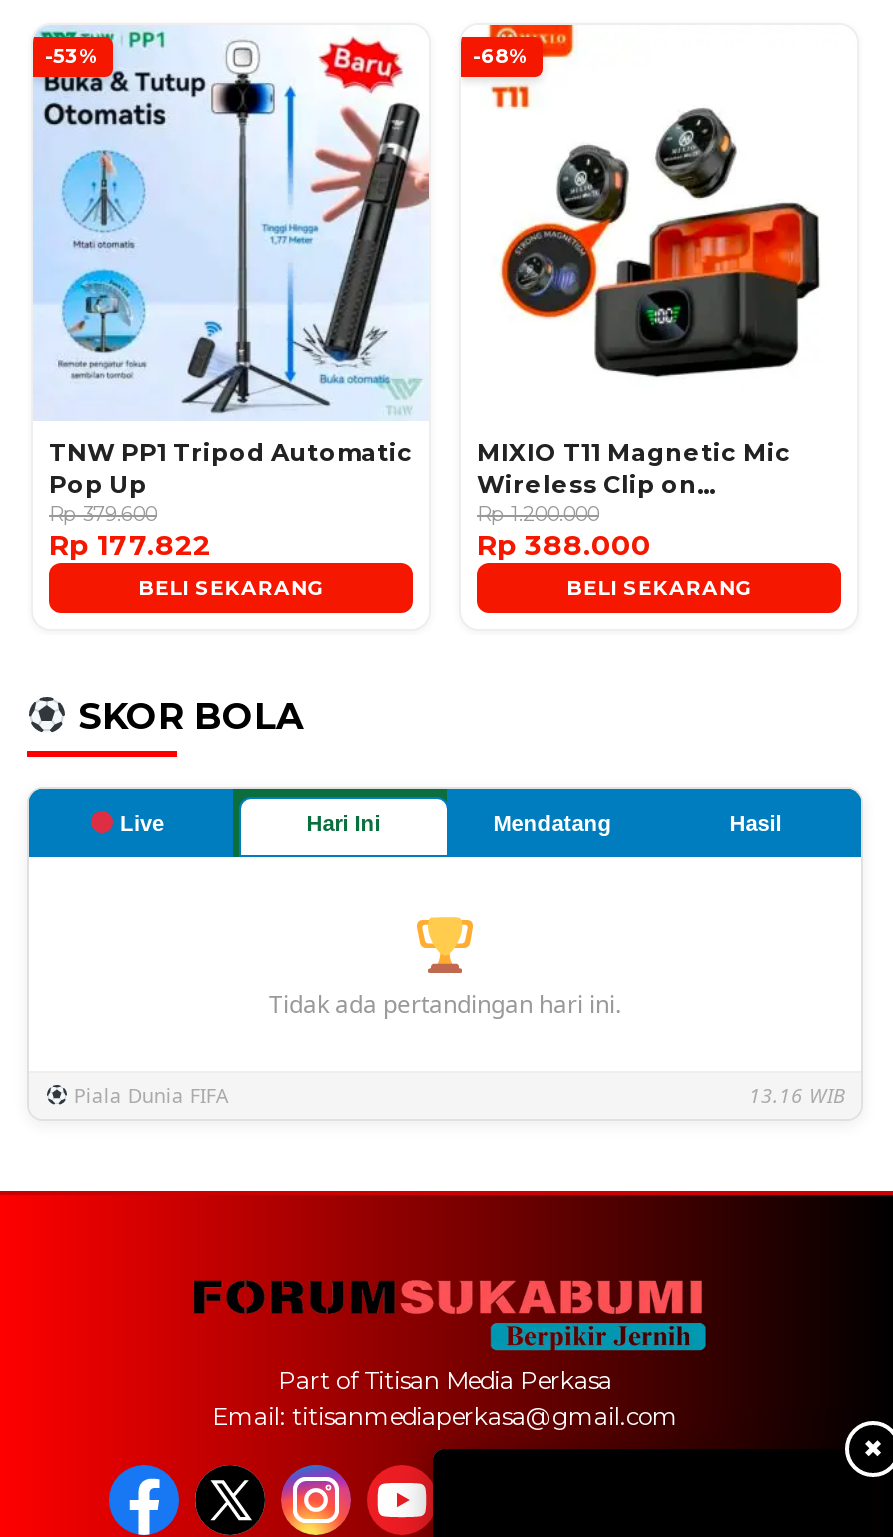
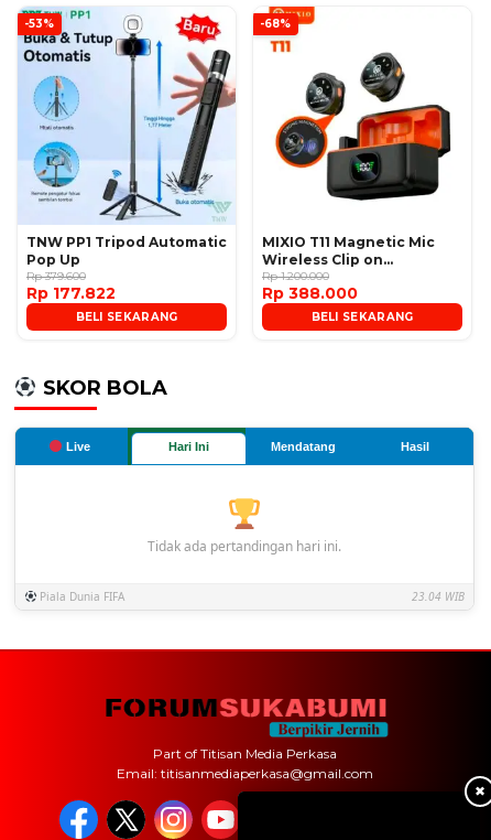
- 13.16 WIB
+ 23.04 WIB
